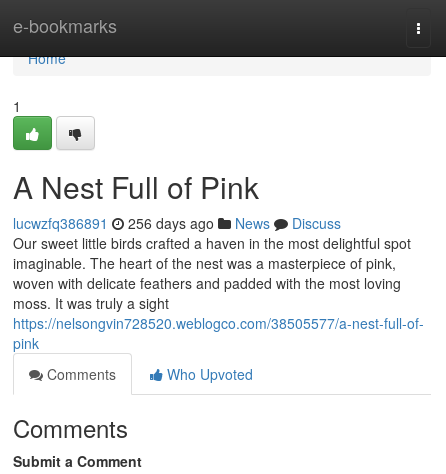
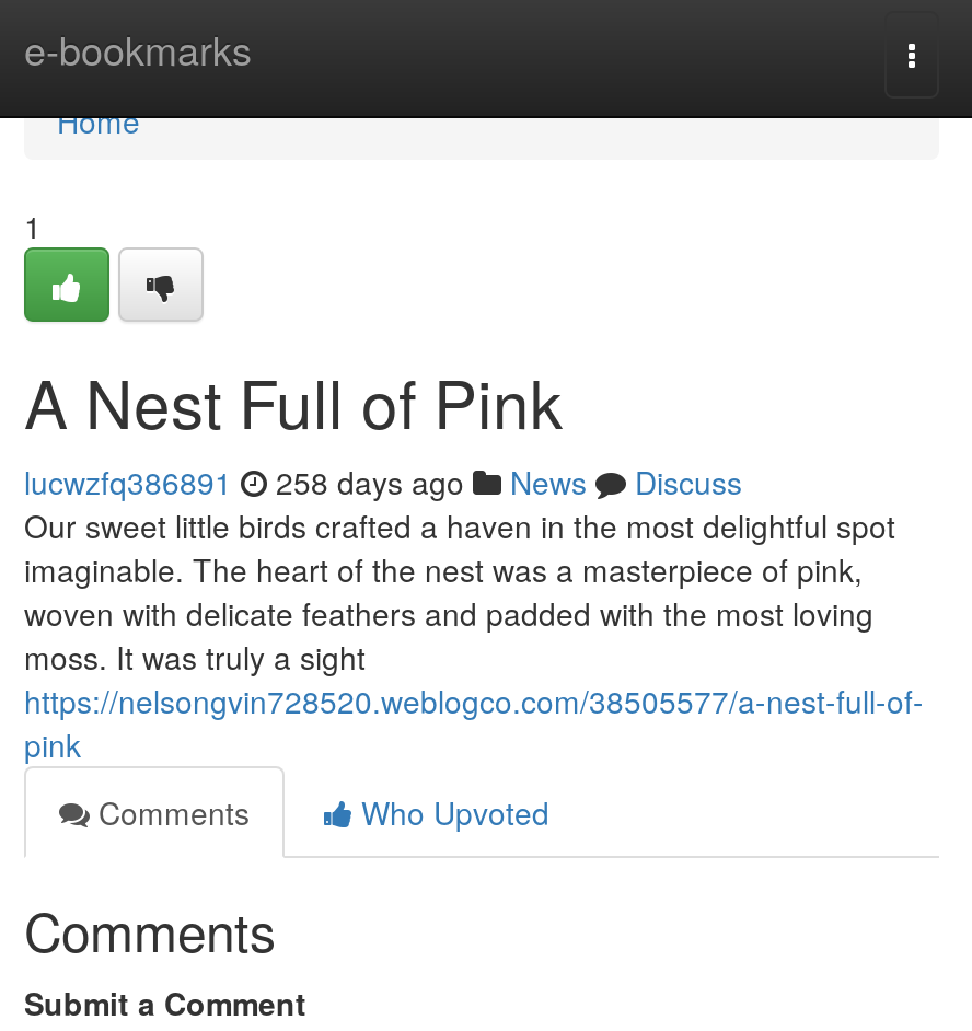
- lucwzfq386891 256 days ago News Discuss
+ lucwzfq386891 258 days ago News Discuss
